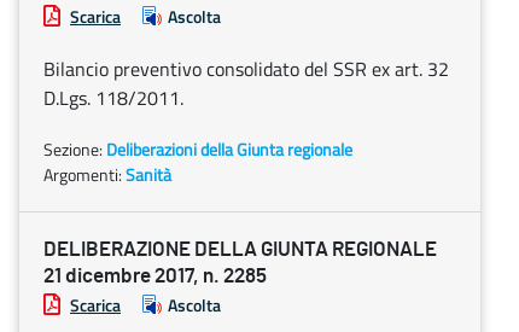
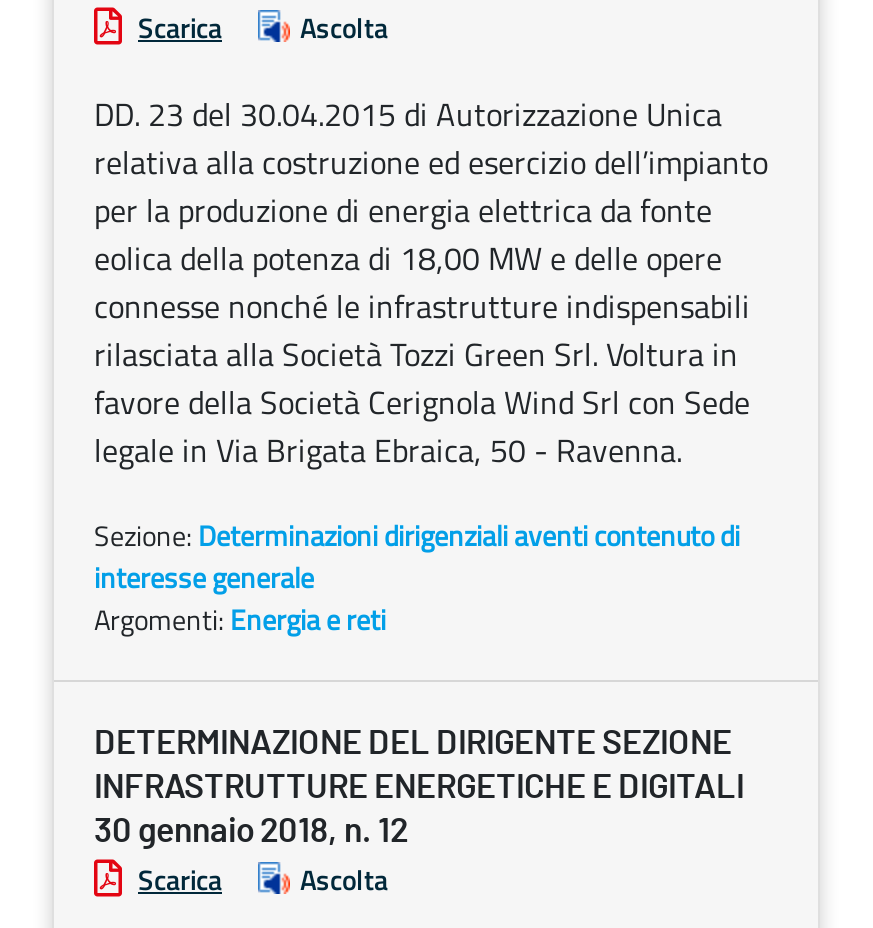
- Bilancio preventivo consolidato del SSR ex art. 32
- D.Lgs. 118/2011.
+ DD. 23 del 30.04.2015 di Autorizzazione Unica
+ relativa alla costruzione ed esercizio dell’impianto
+ per la produzione di energia elettrica da fonte
+ eolica della potenza di 18,00 MW e delle opere
+ connesse nonché le infrastrutture indispensabili
+ rilasciata alla Società Tozzi Green Srl. Voltura in
+ favore della Società Cerignola Wind Srl con Sede
+ legale in Via Brigata Ebraica, 50 - Ravenna.

- Sezione: Deliberazioni della Giunta regionale
- Argomenti: Sanità
+ Sezione: Determinazioni dirigenziali aventi contenuto di
+ interesse generale
+ Argomenti: Energia e reti

- DELIBERAZIONE DELLA GIUNTA REGIONALE
- 21 dicembre 2017, n. 2285
+ DETERMINAZIONE DEL DIRIGENTE SEZIONE
+ INFRASTRUTTURE ENERGETICHE E DIGITALI
+ 30 gennaio 2018, n. 12
